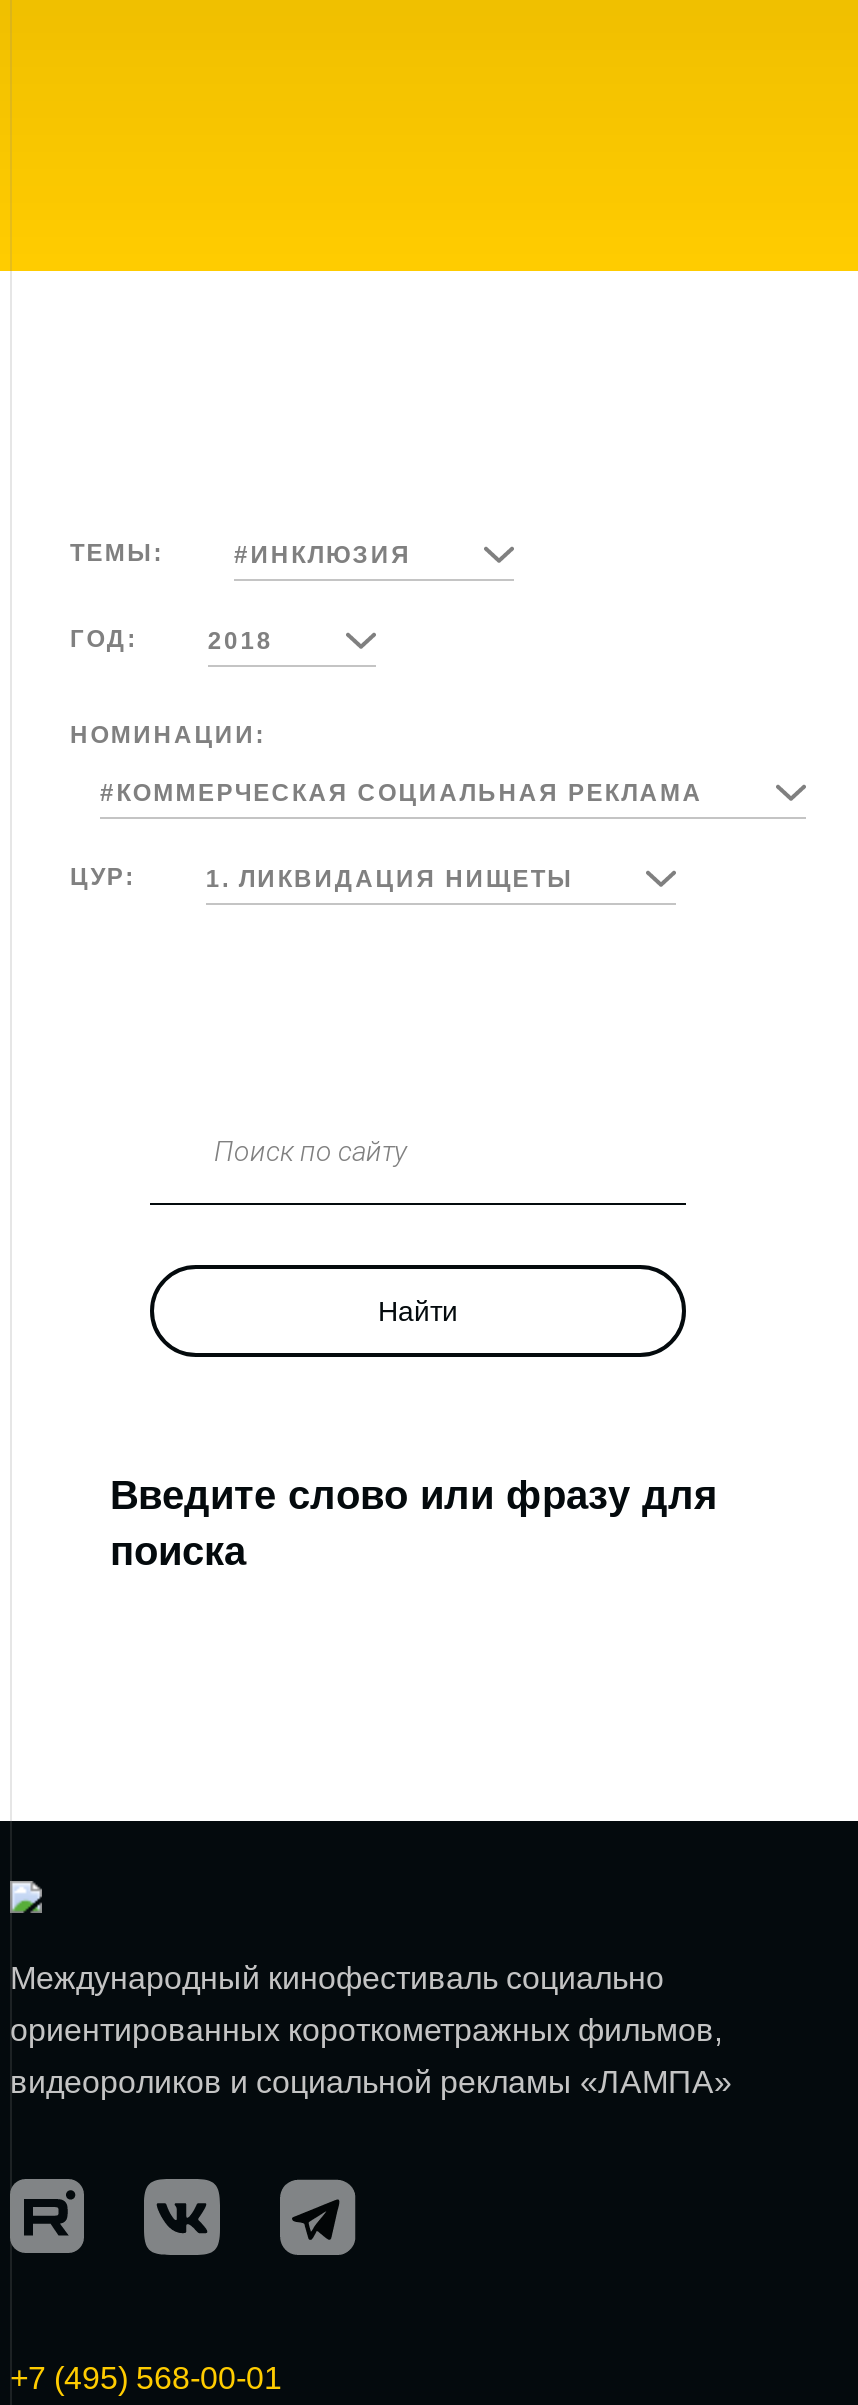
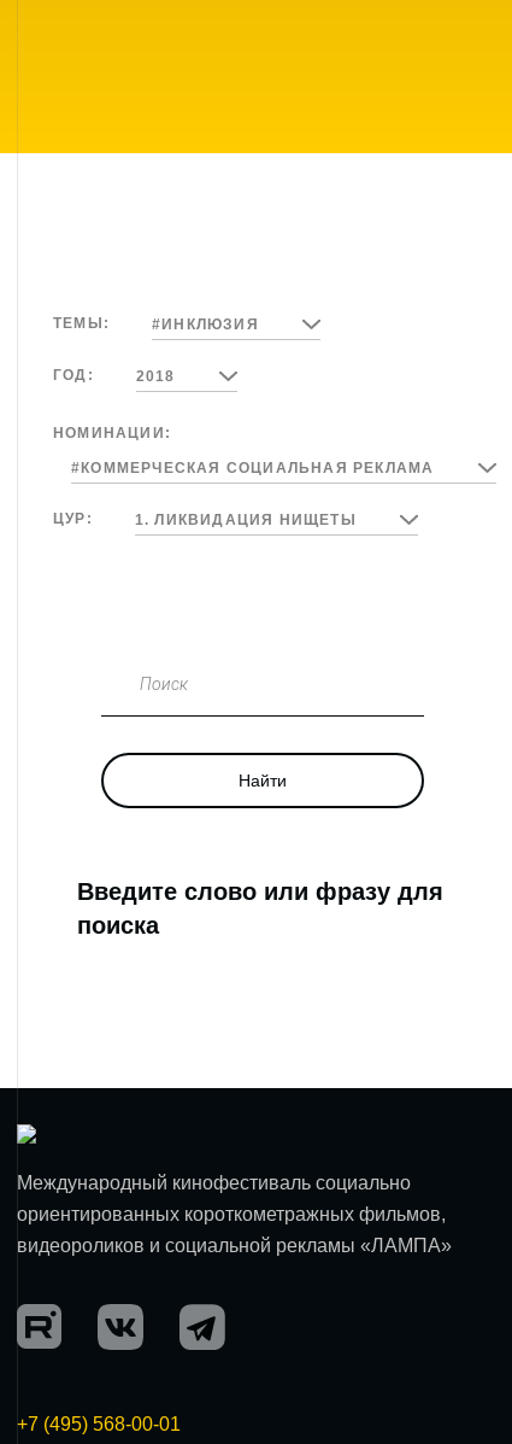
- Поиск по сайту
+ Поиск
